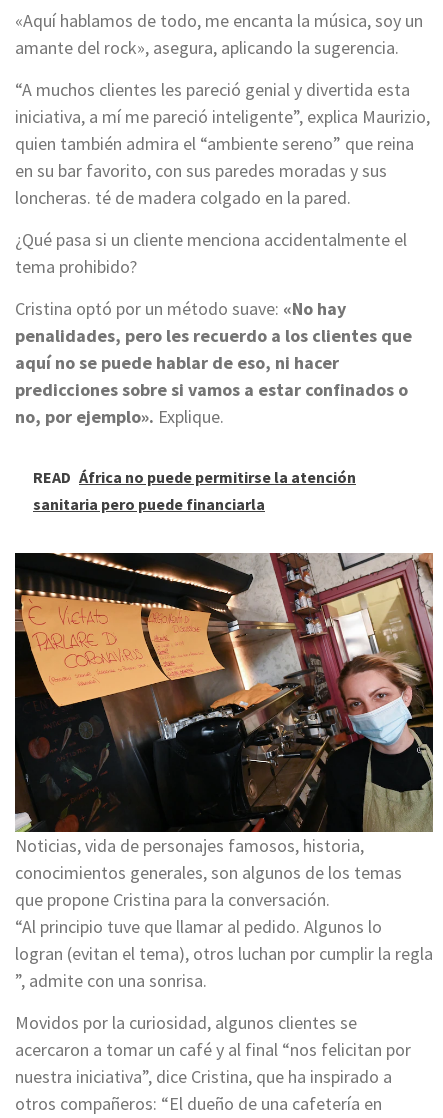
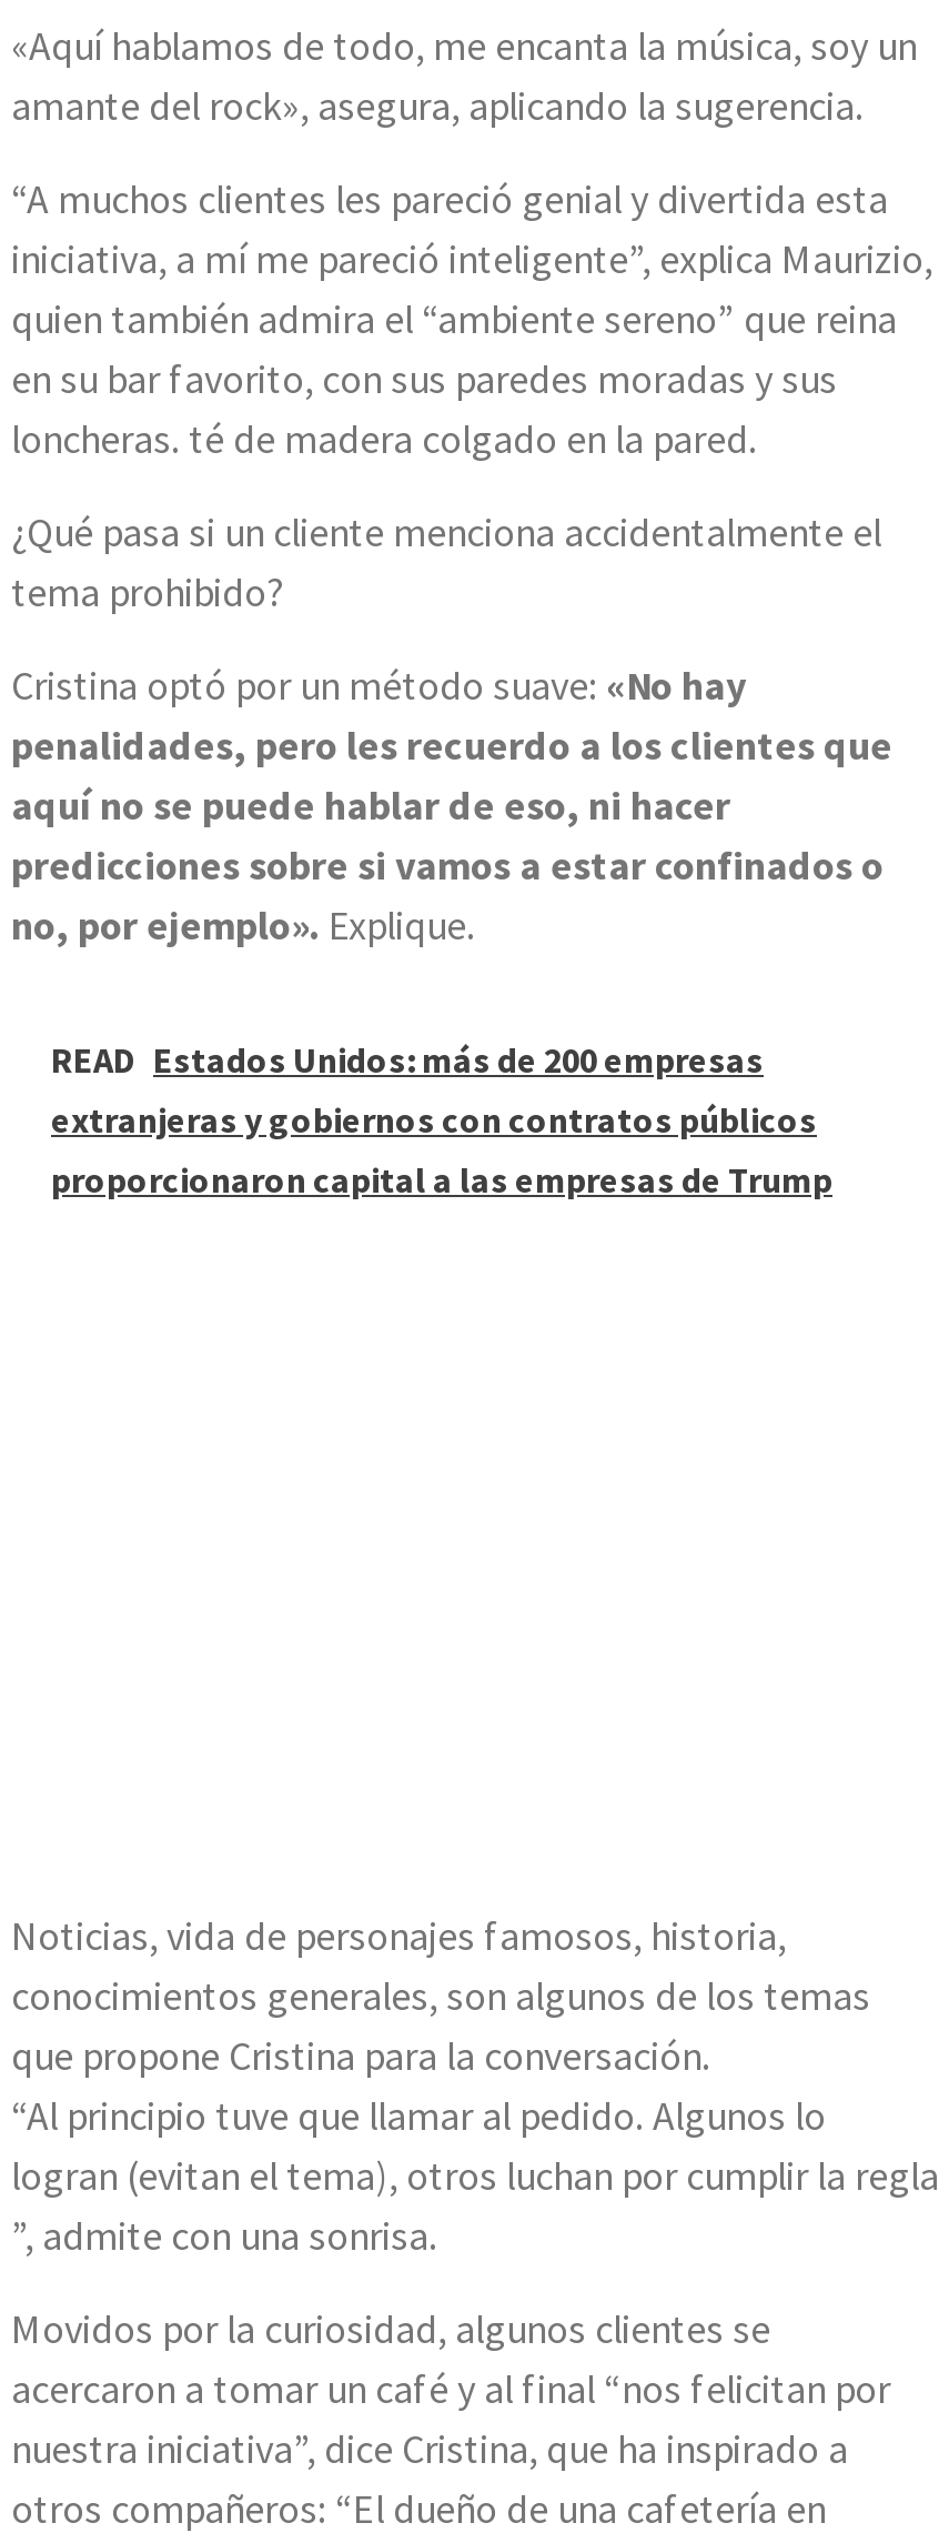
- READ África no puede permitirse la atención
- sanitaria pero puede financiarla
+ READ Estados Unidos: más de 200 empresas
+ extranjeras y gobiernos con contratos públicos
+ proporcionaron capital a las empresas de Trump

- [image]
